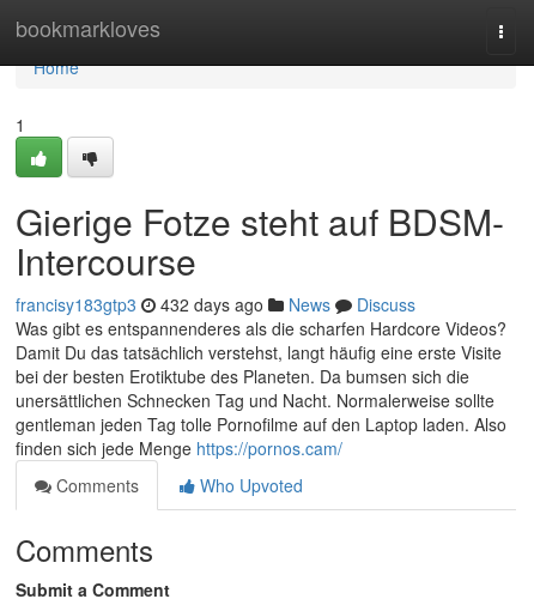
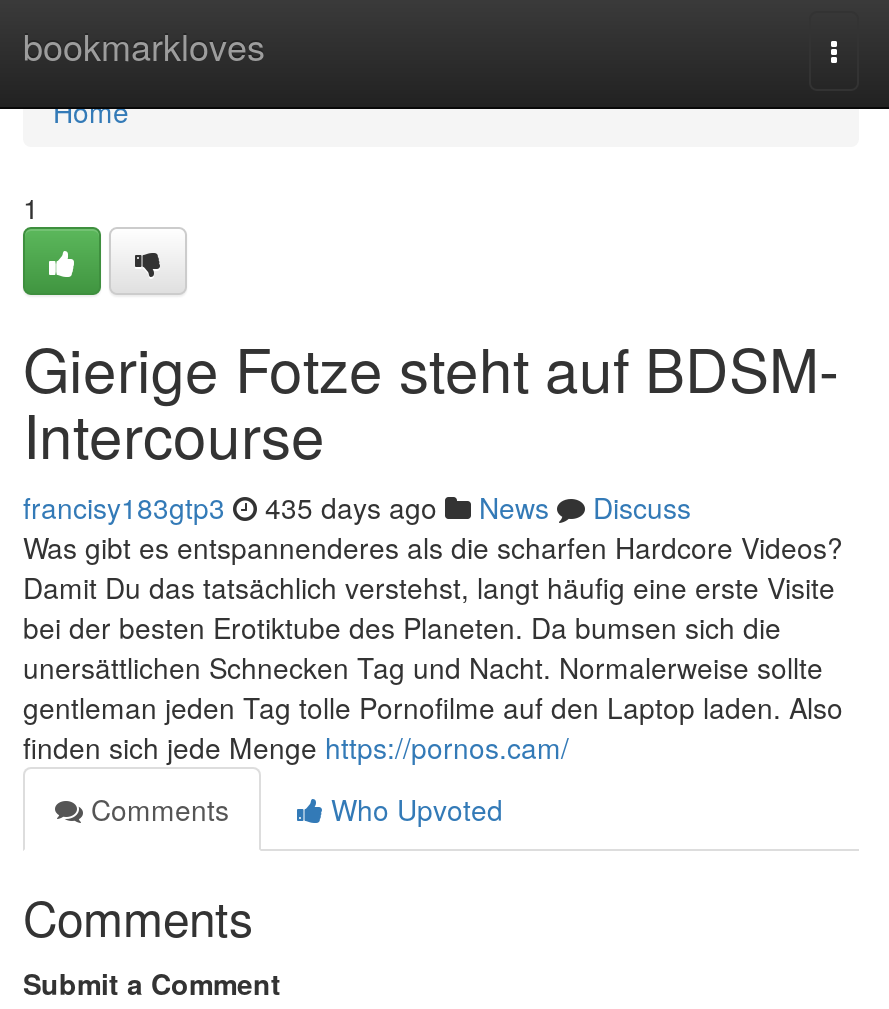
- francisy183gtp3 432 days ago News Discuss
+ francisy183gtp3 435 days ago News Discuss
